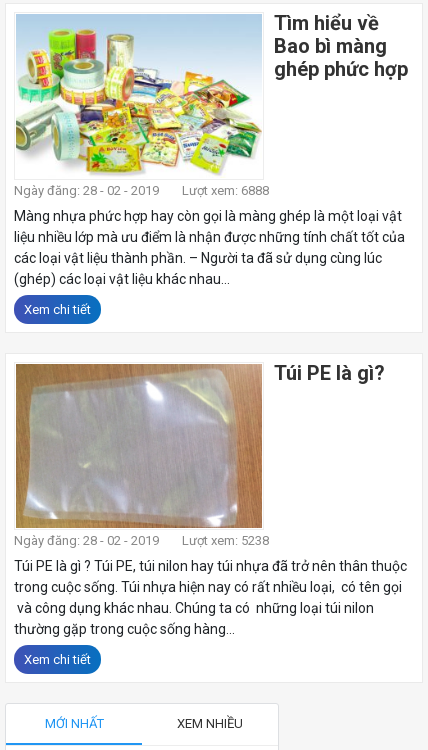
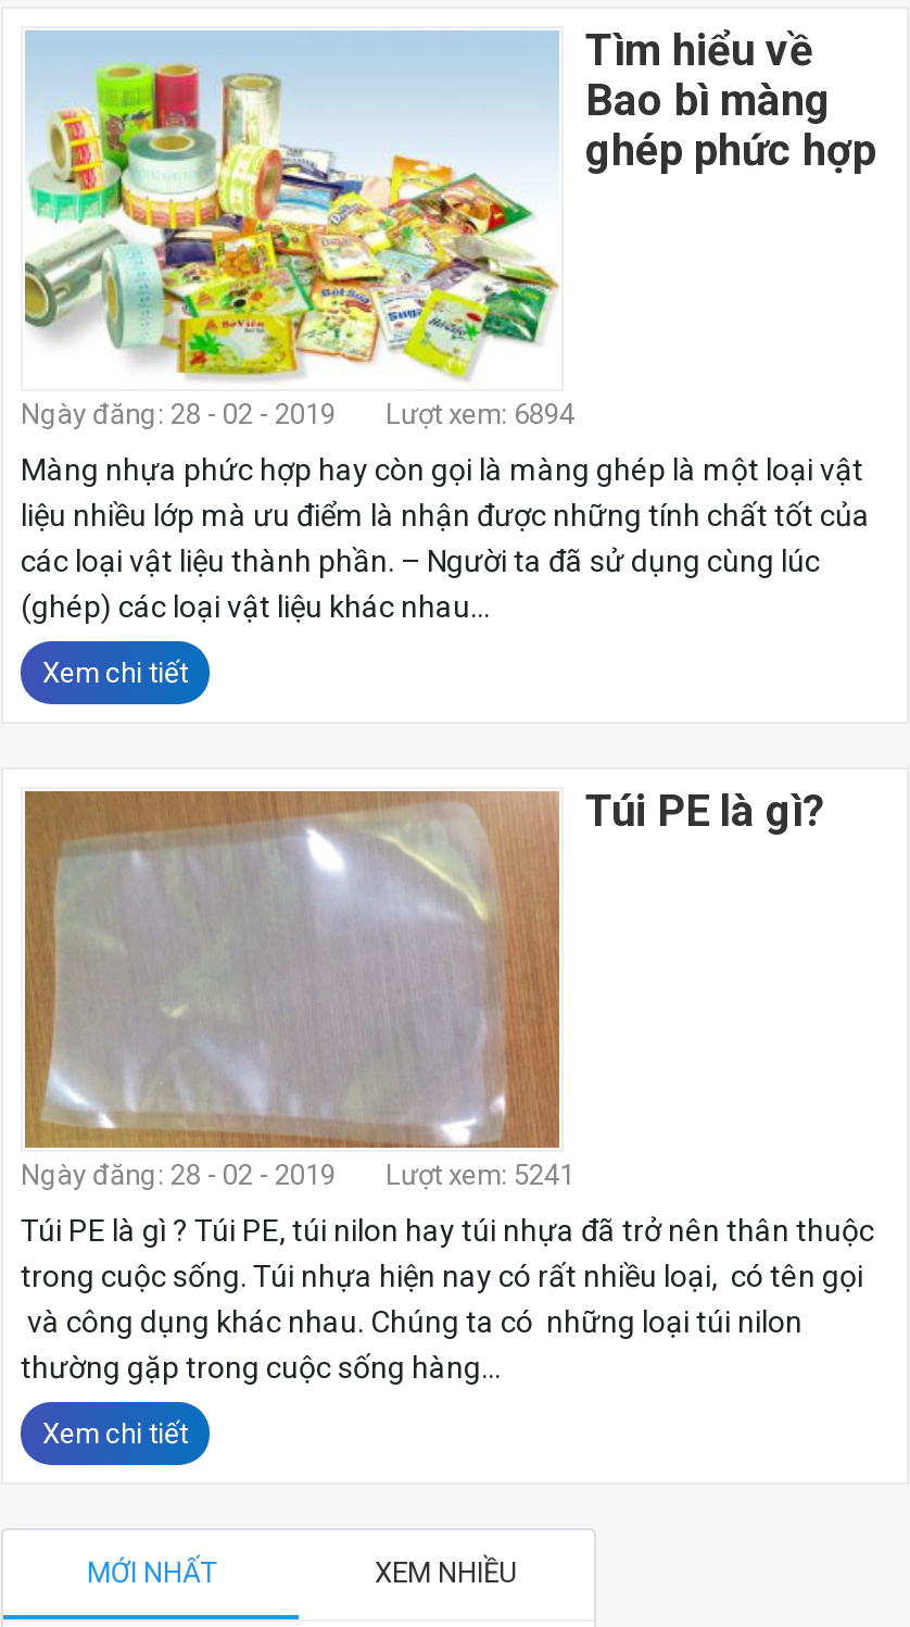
- Ngày đăng: 28 - 02 - 2019 Lượt xem: 6888
+ Ngày đăng: 28 - 02 - 2019 Lượt xem: 6894

- Ngày đăng: 28 - 02 - 2019 Lượt xem: 5238
+ Ngày đăng: 28 - 02 - 2019 Lượt xem: 5241
